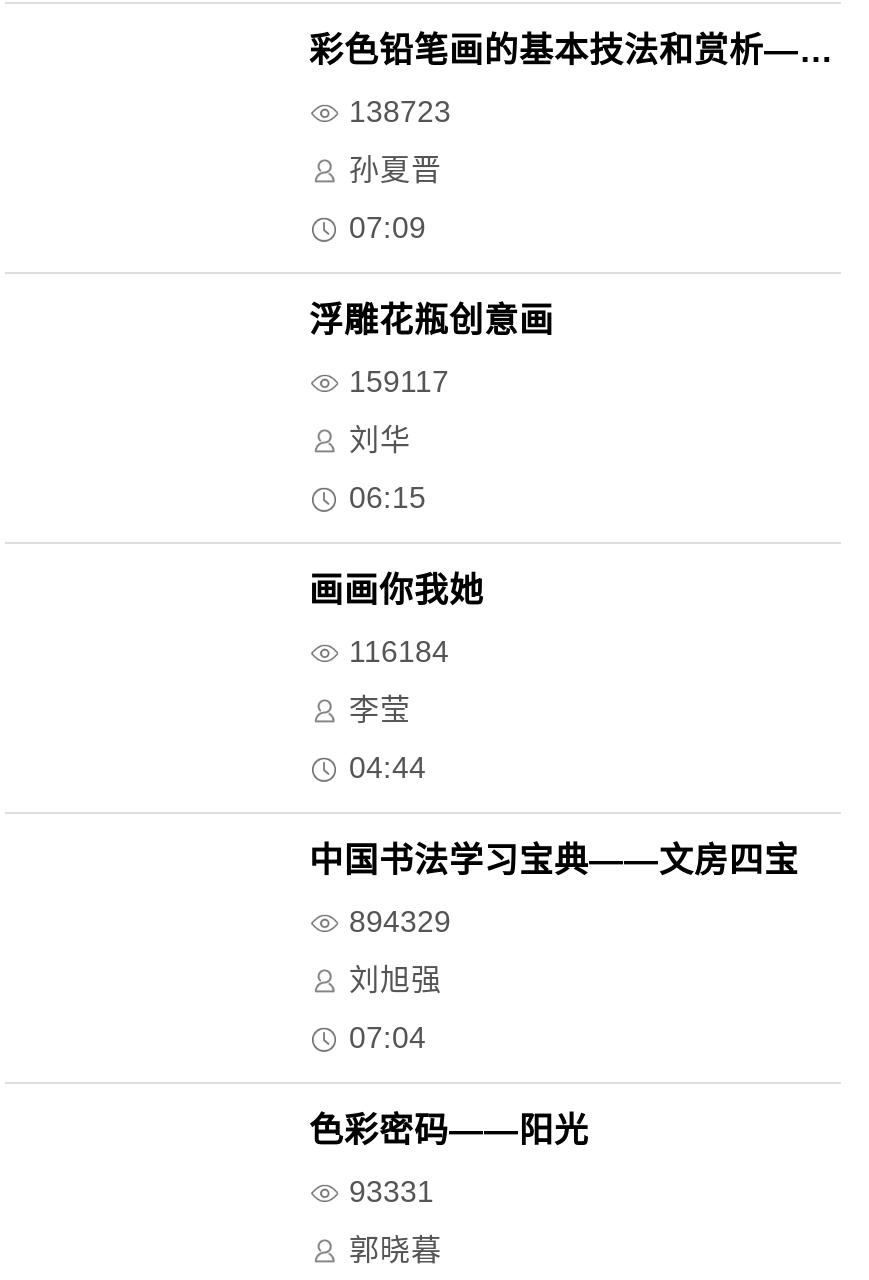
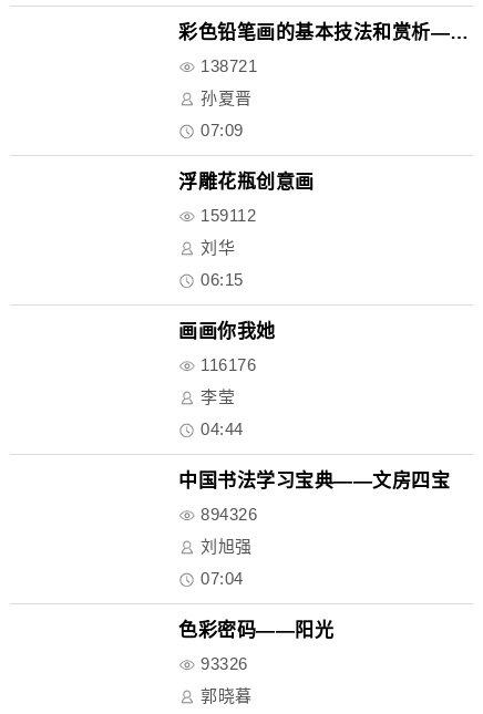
- 138723
+ 138721

- 159117
+ 159112

- 116184
+ 116176

- 894329
+ 894326

- 93331
+ 93326
